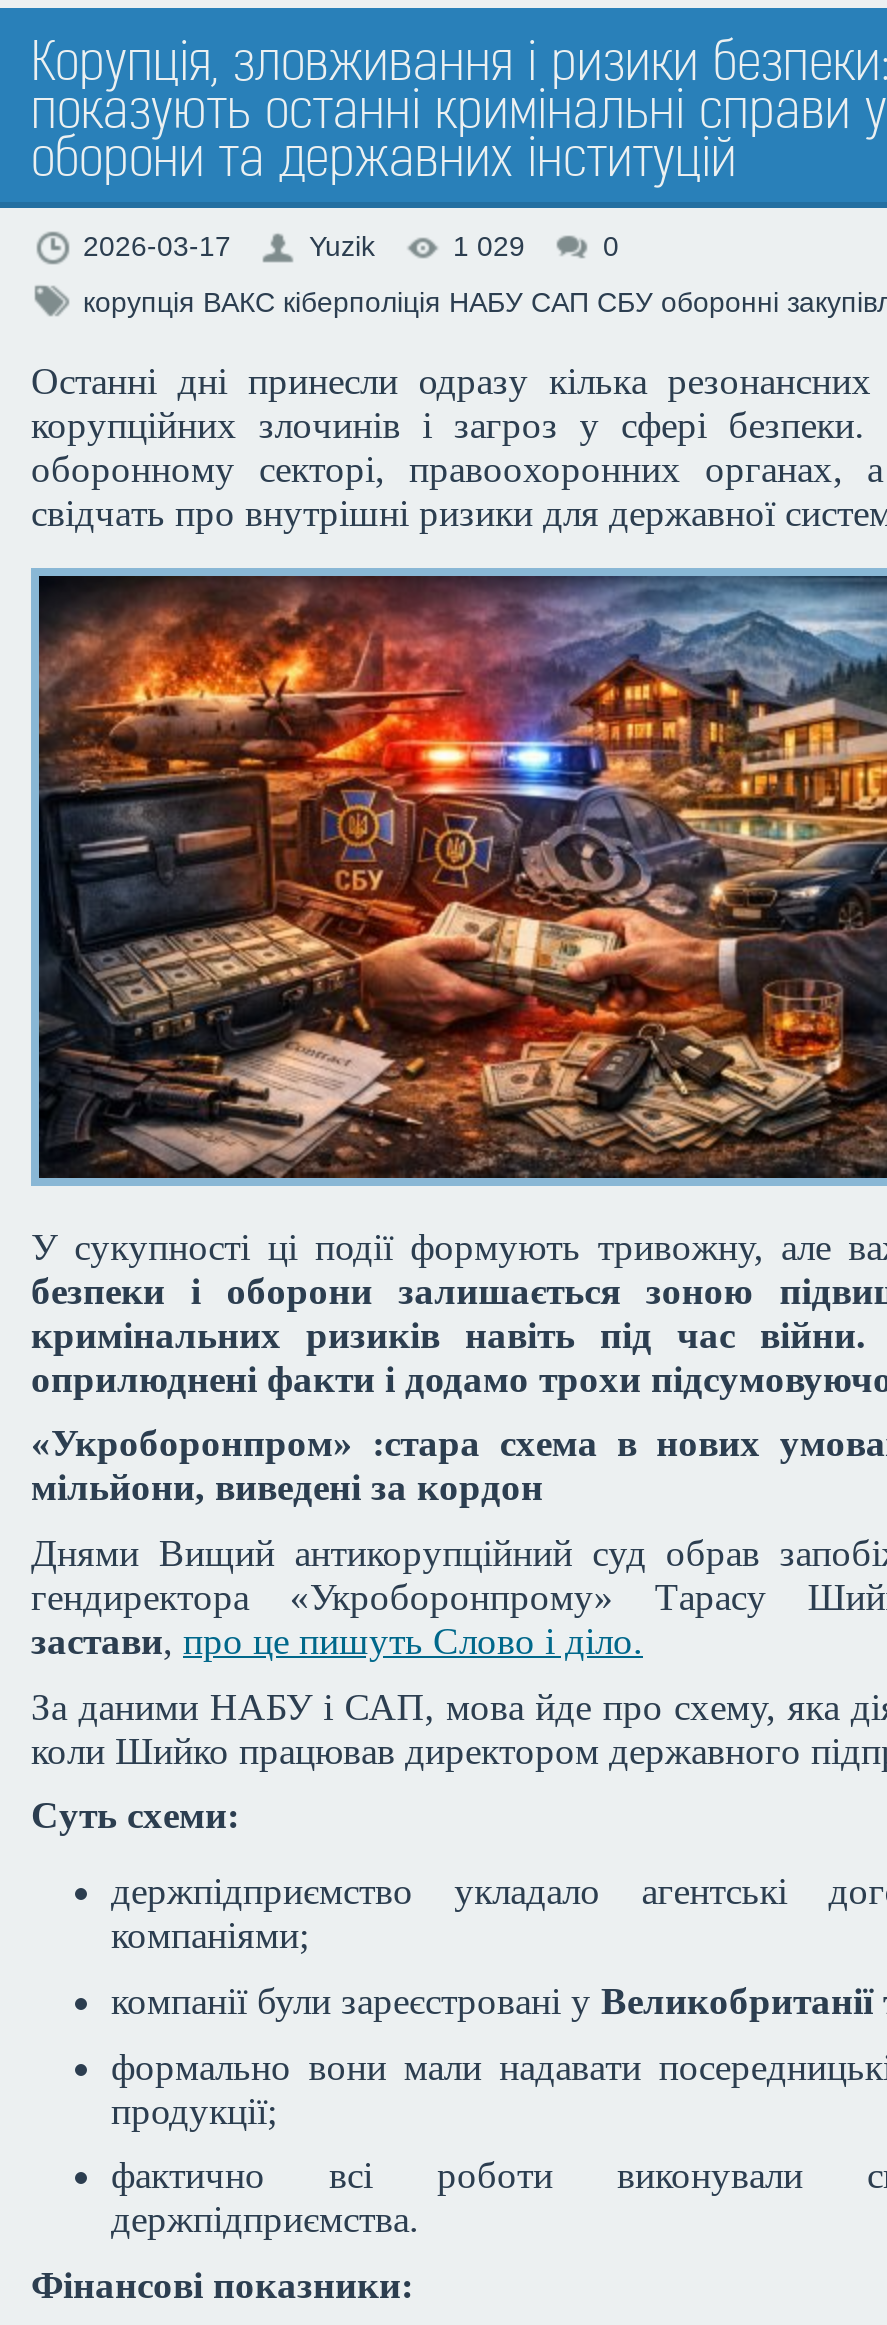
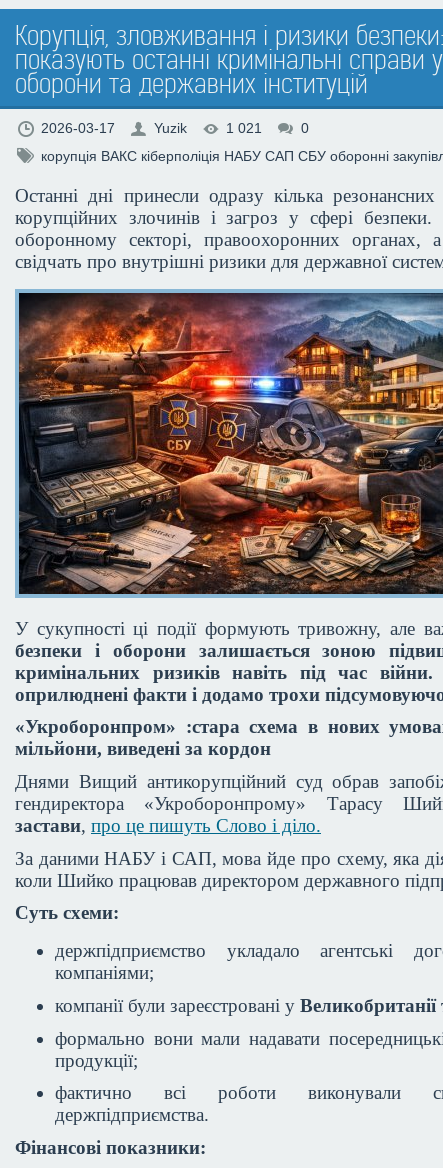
- 1 029
+ 1 021
